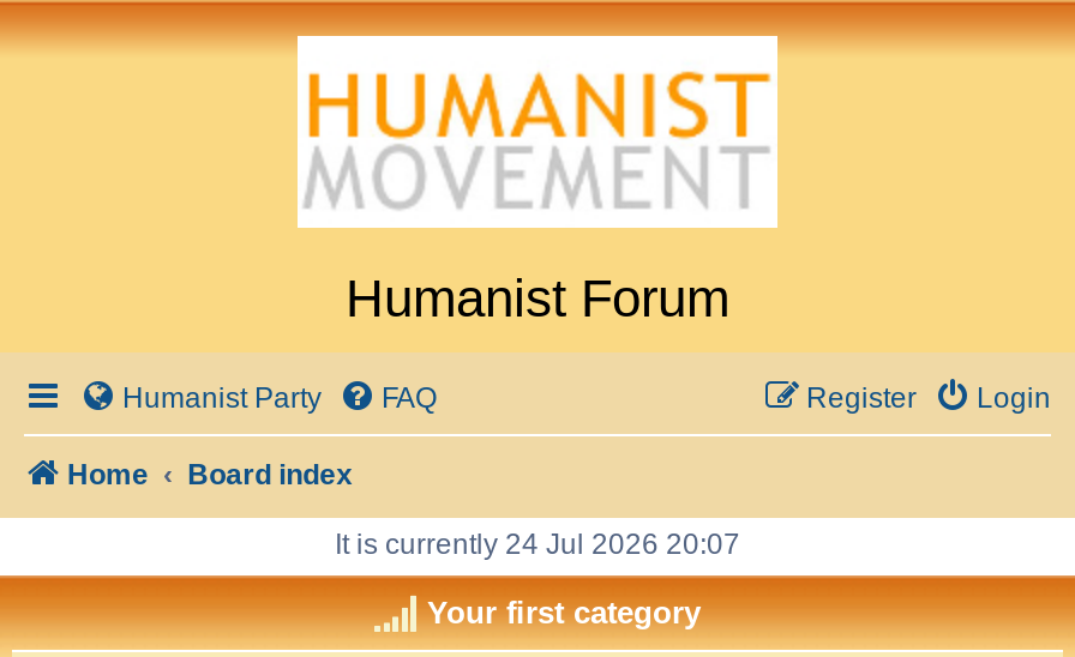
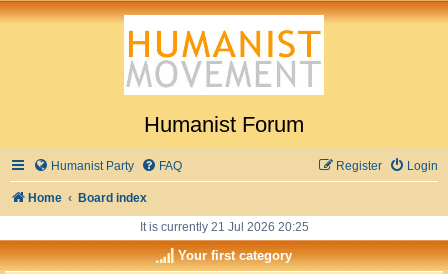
- It is currently 24 Jul 2026 20:07
+ It is currently 21 Jul 2026 20:25
